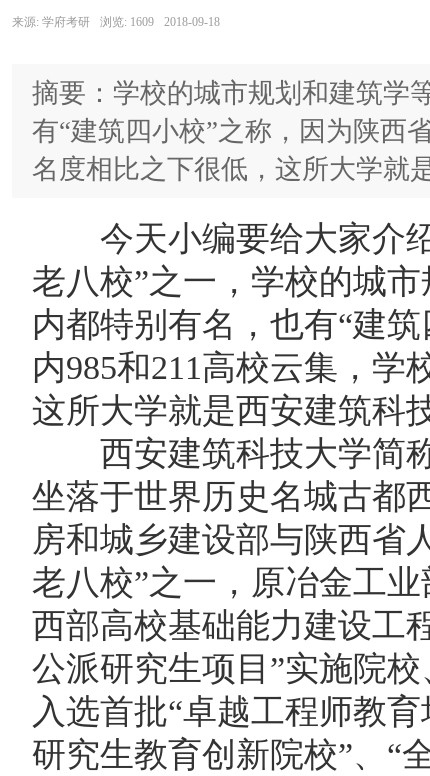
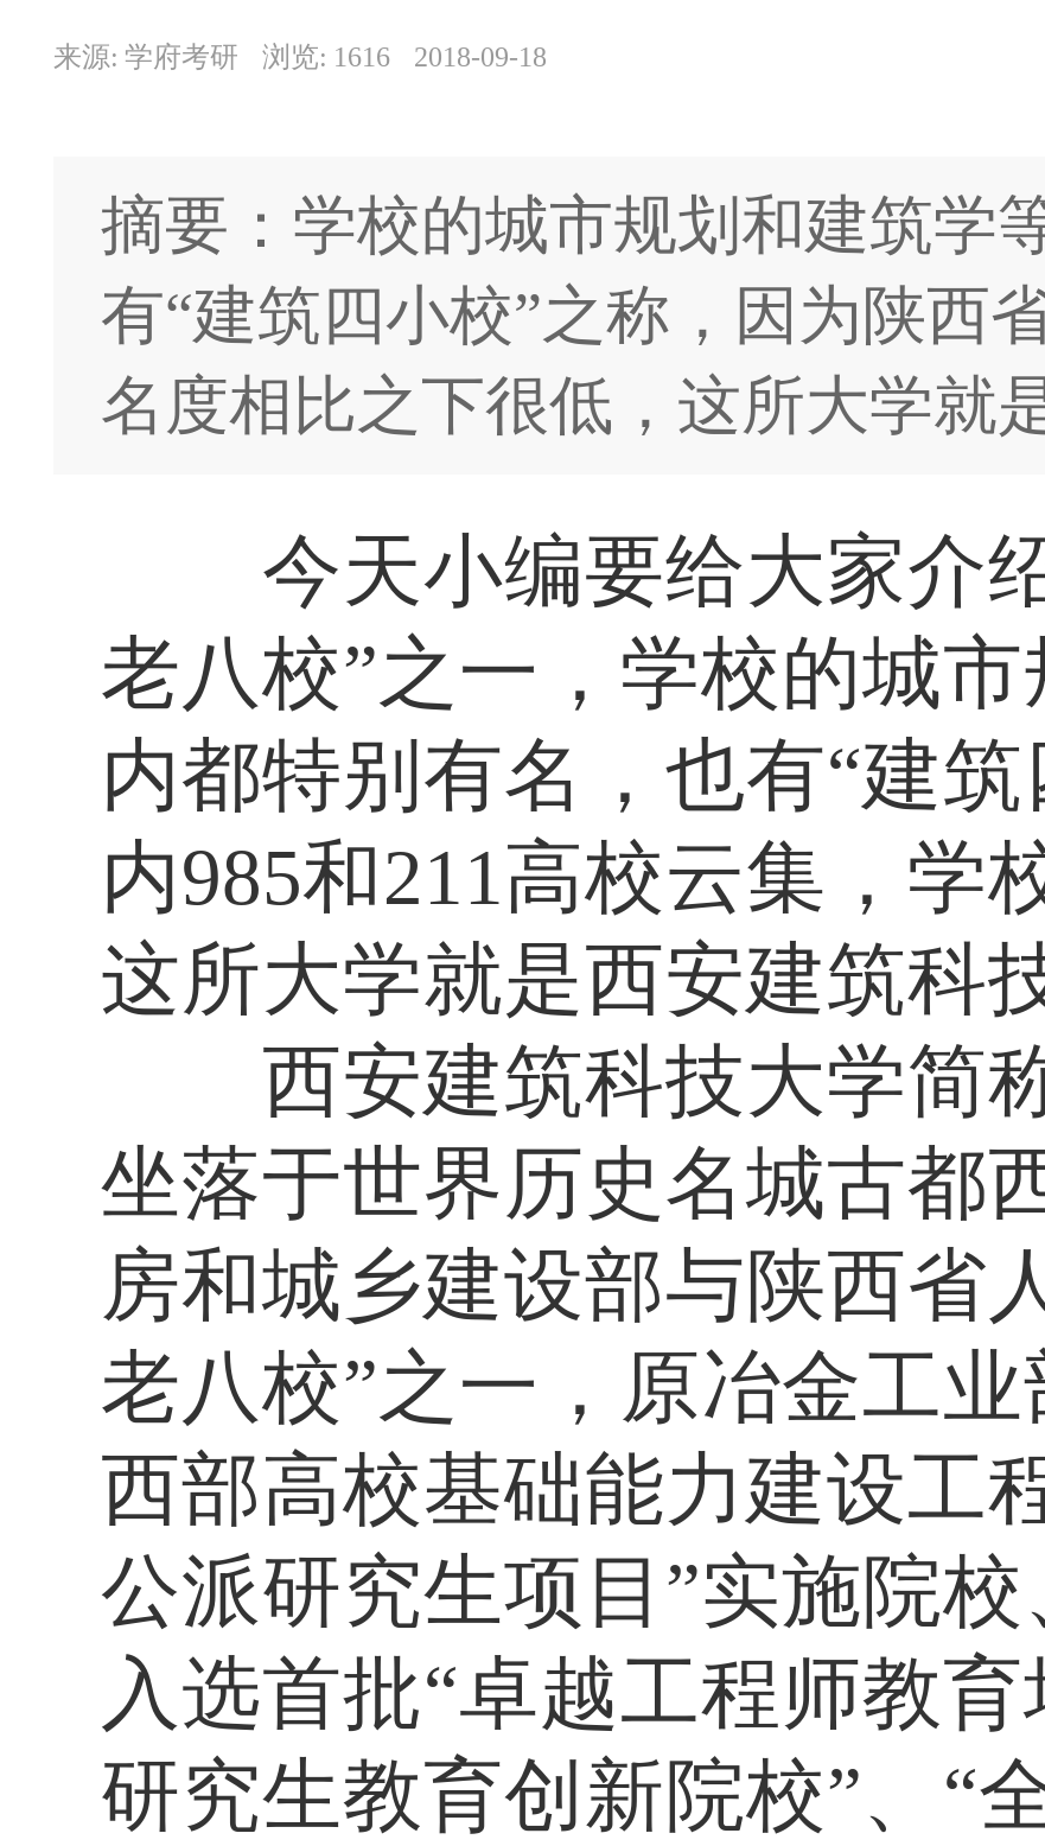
- 来源:学府考研 浏览: 1609 2018-09-18
+ 来源:学府考研 浏览: 1616 2018-09-18
